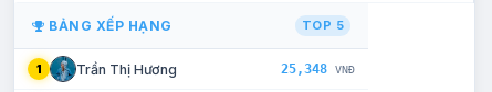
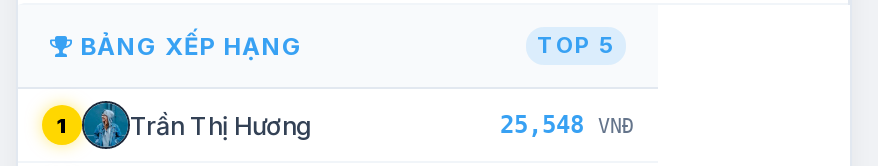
- 25,348 VNĐ
+ 25,548 VNĐ
